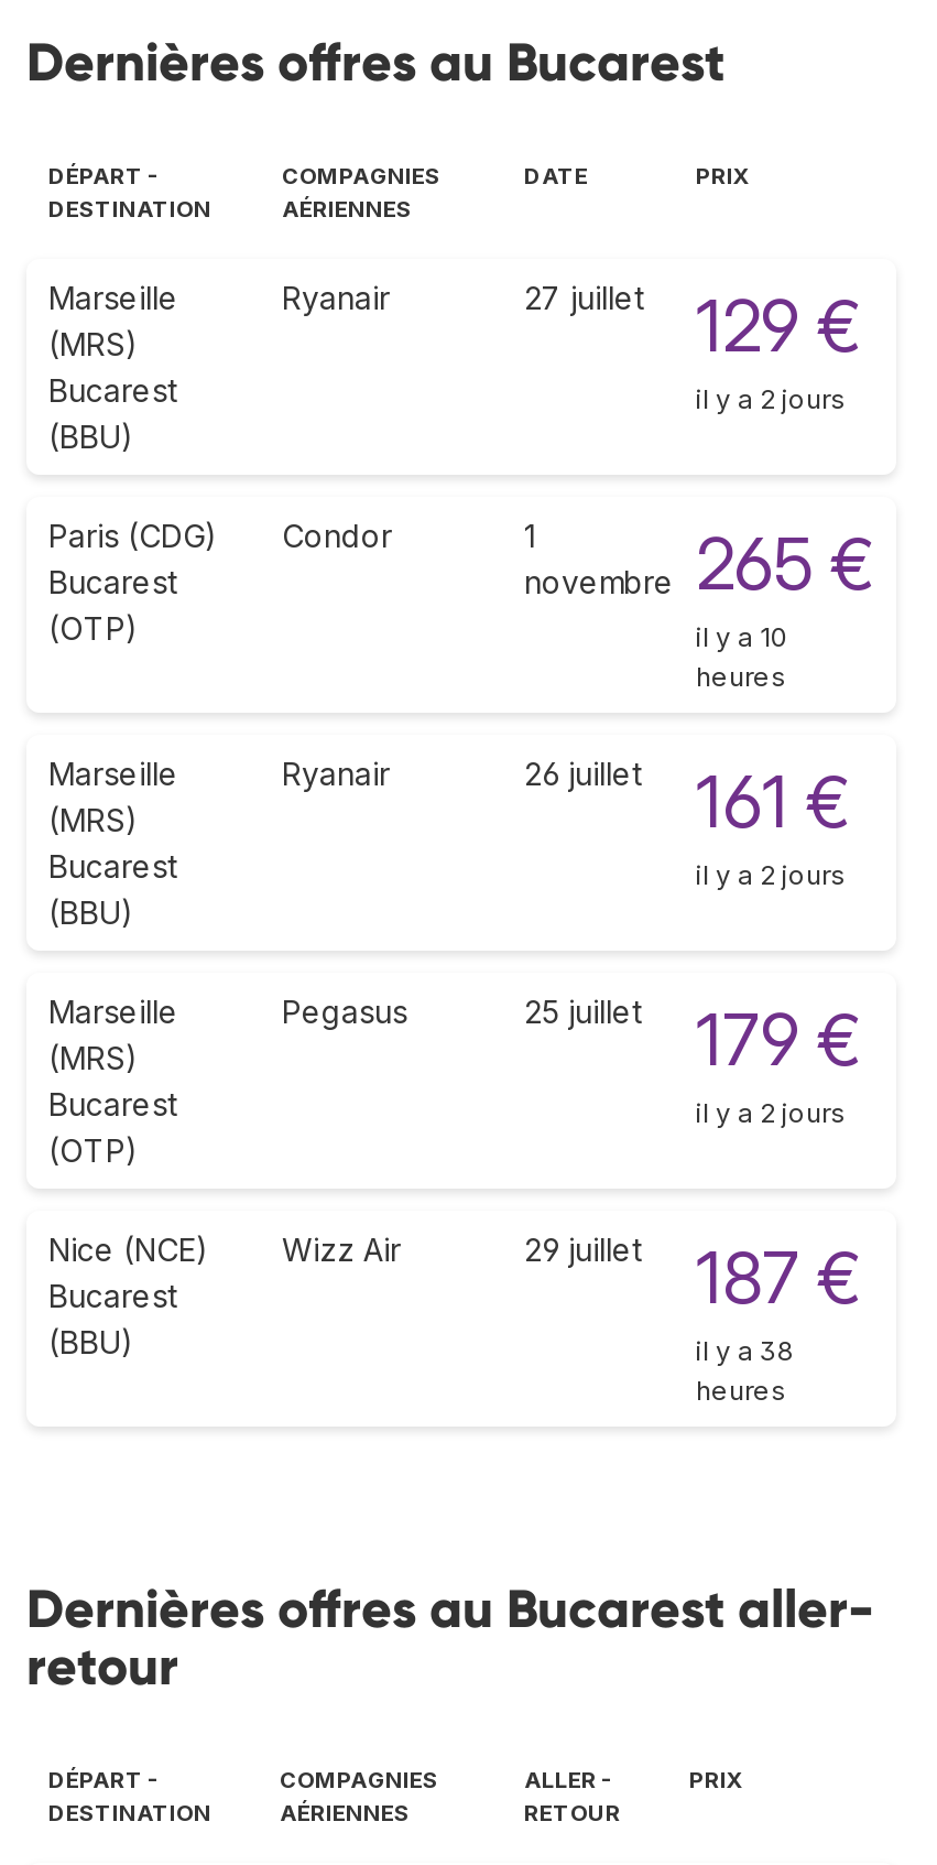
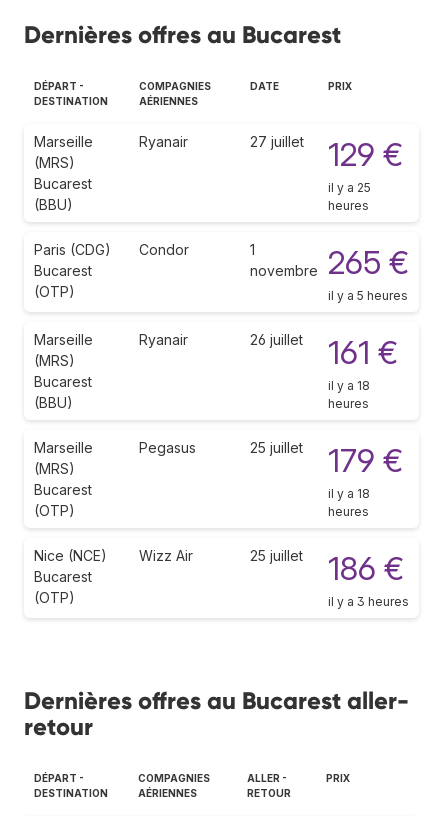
- il y a 2 jours
+ il y a 25
+ heures

- il y a 10
- heures
+ il y a 5 heures

- il y a 2 jours
+ il y a 18
+ heures

- il y a 2 jours
+ il y a 18
+ heures

- 29 juillet
- 187 €
- il y a 38
- heures
+ 25 juillet
+ 186 €
+ il y a 3 heures

- (BBU)
+ (OTP)
